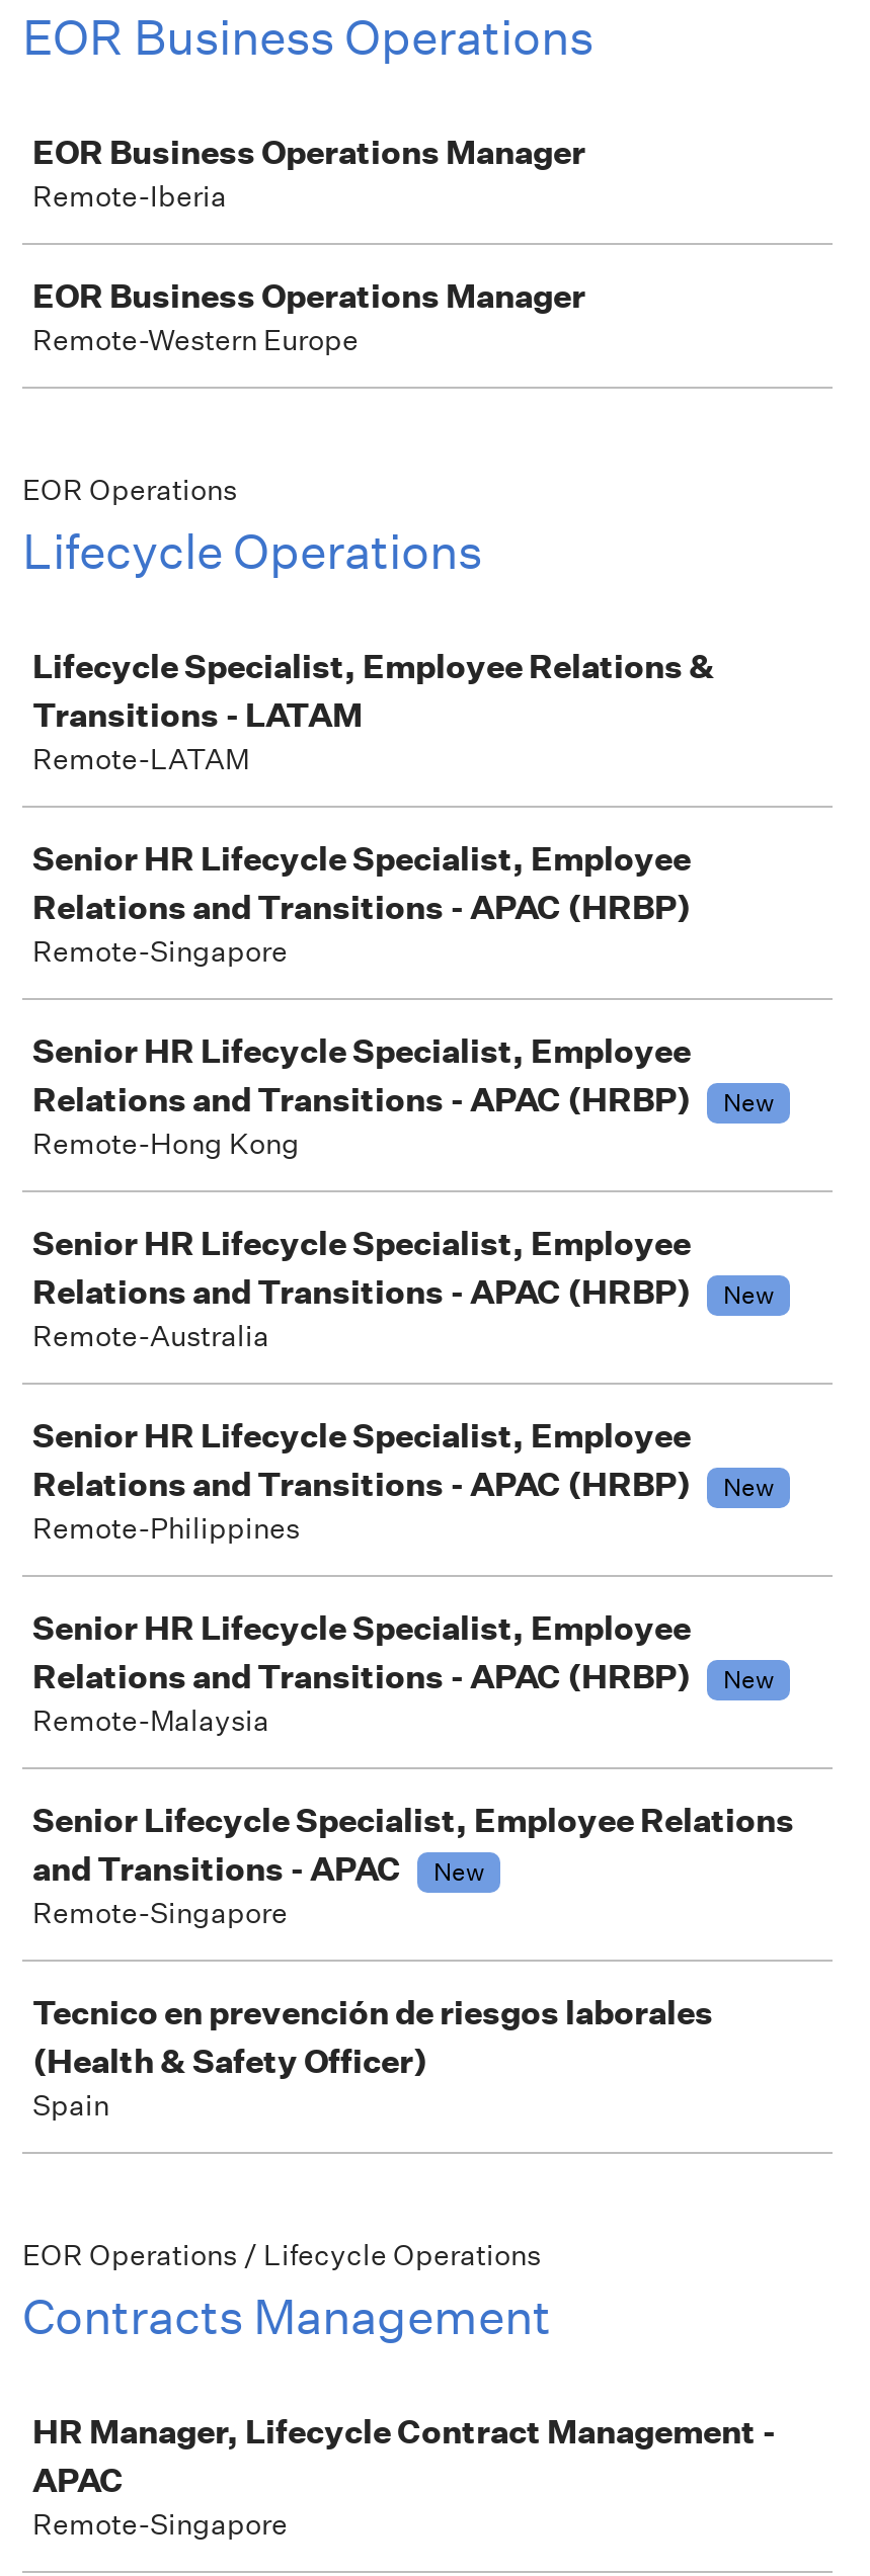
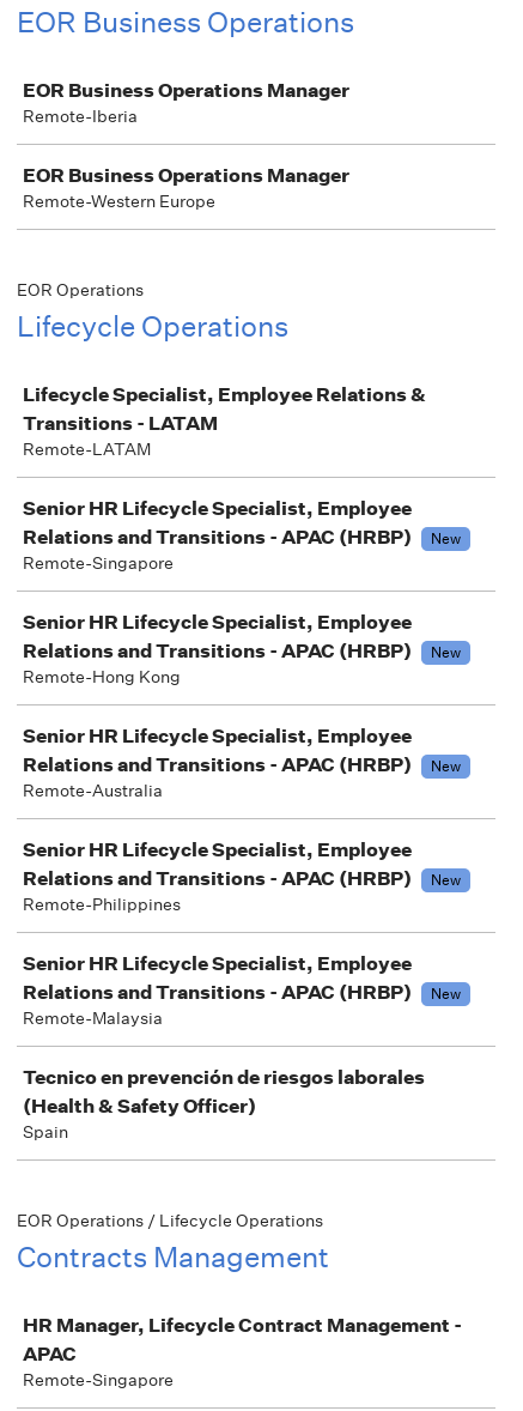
+ New

- Senior Lifecycle Specialist, Employee Relations
- and Transitions - APAC
- New
- Remote-Singapore
